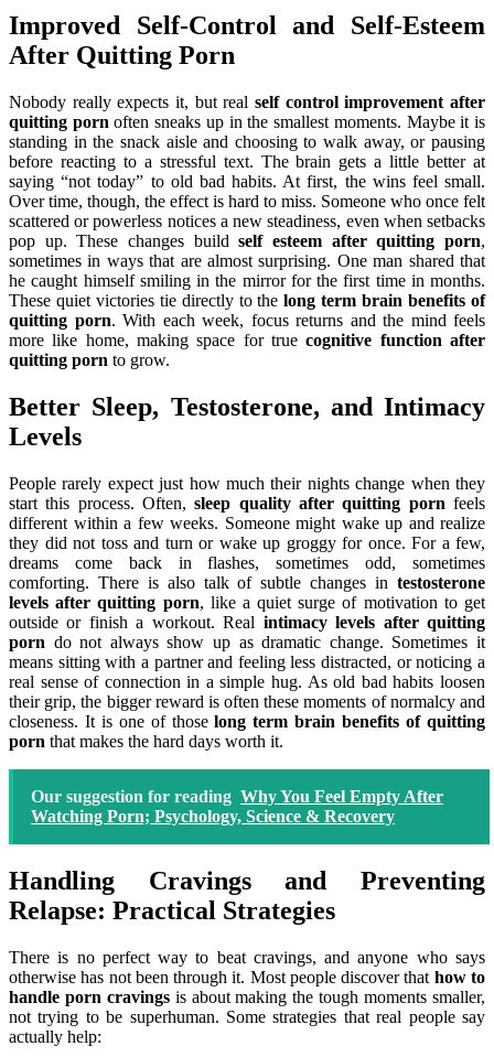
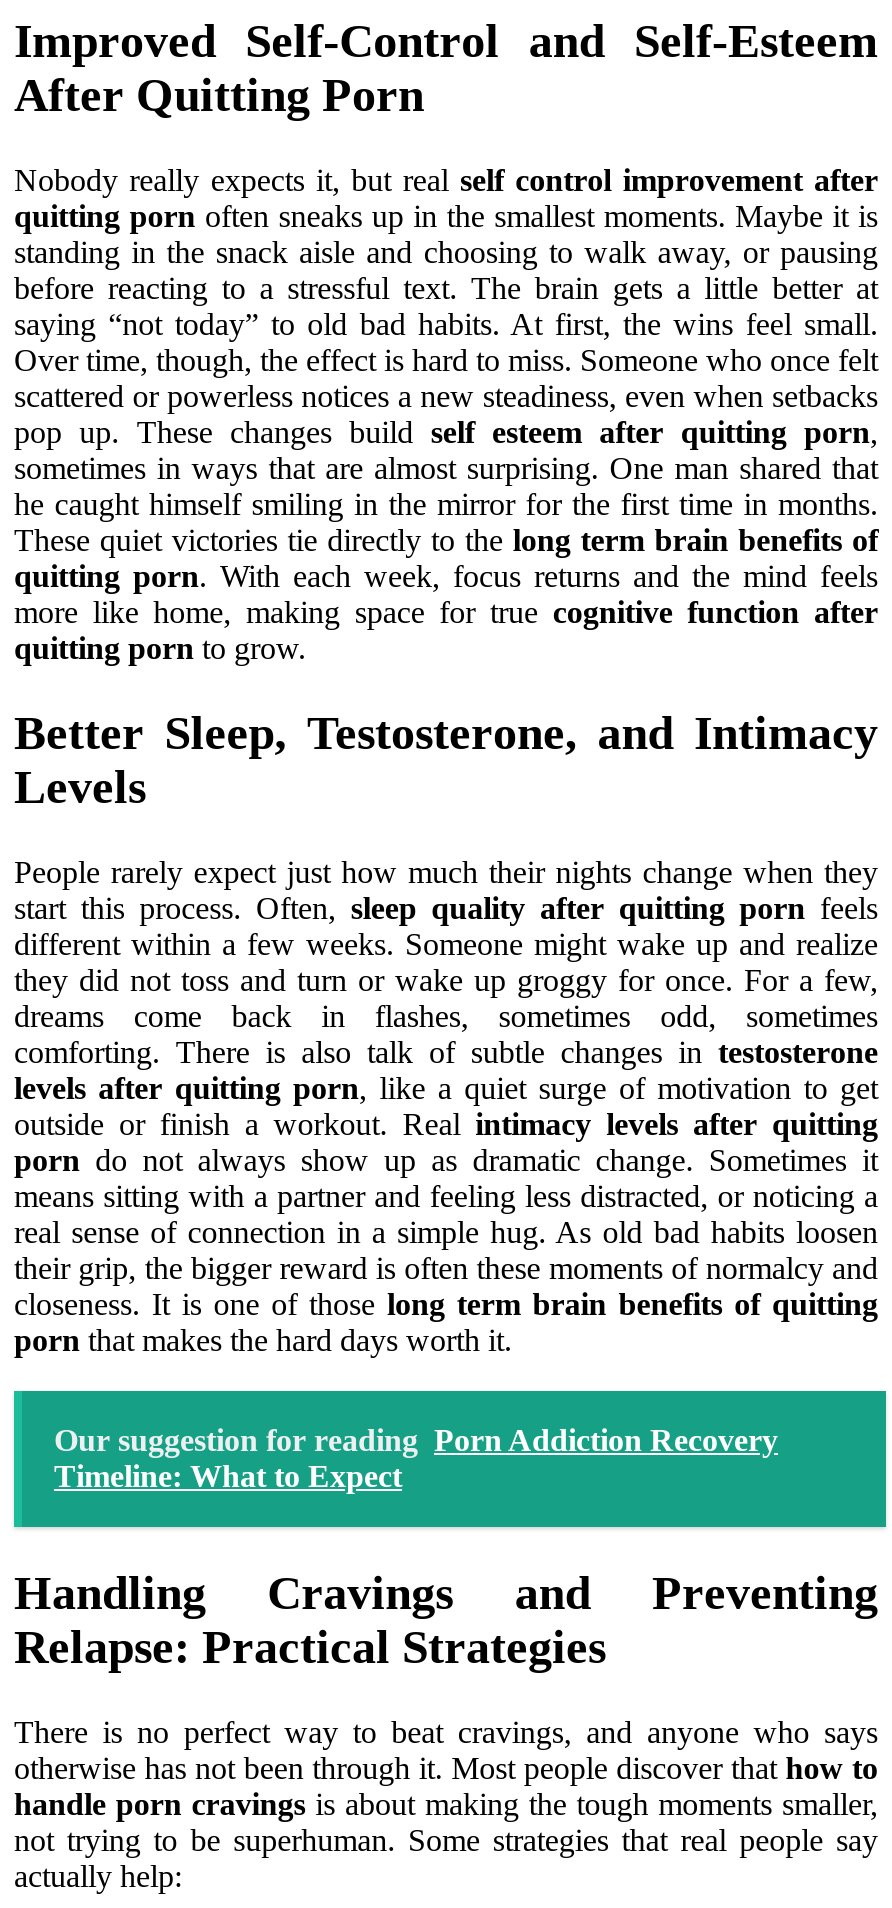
- Our suggestion for reading Why You Feel Empty After
- Watching Porn; Psychology, Science & Recovery
+ Our suggestion for reading Porn Addiction Recovery
+ Timeline: What to Expect
